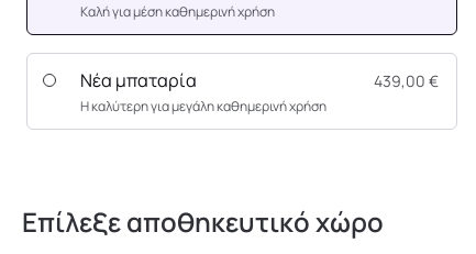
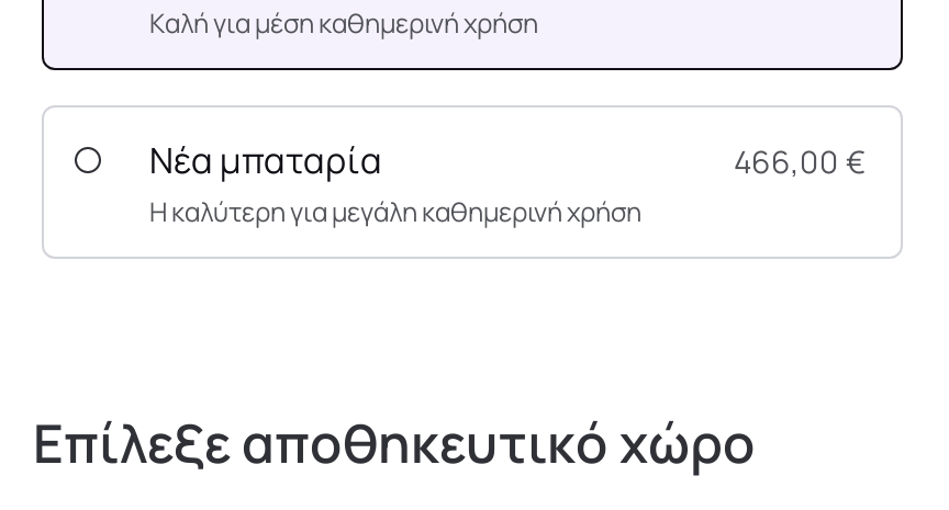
- 439,00 €
+ 466,00 €
